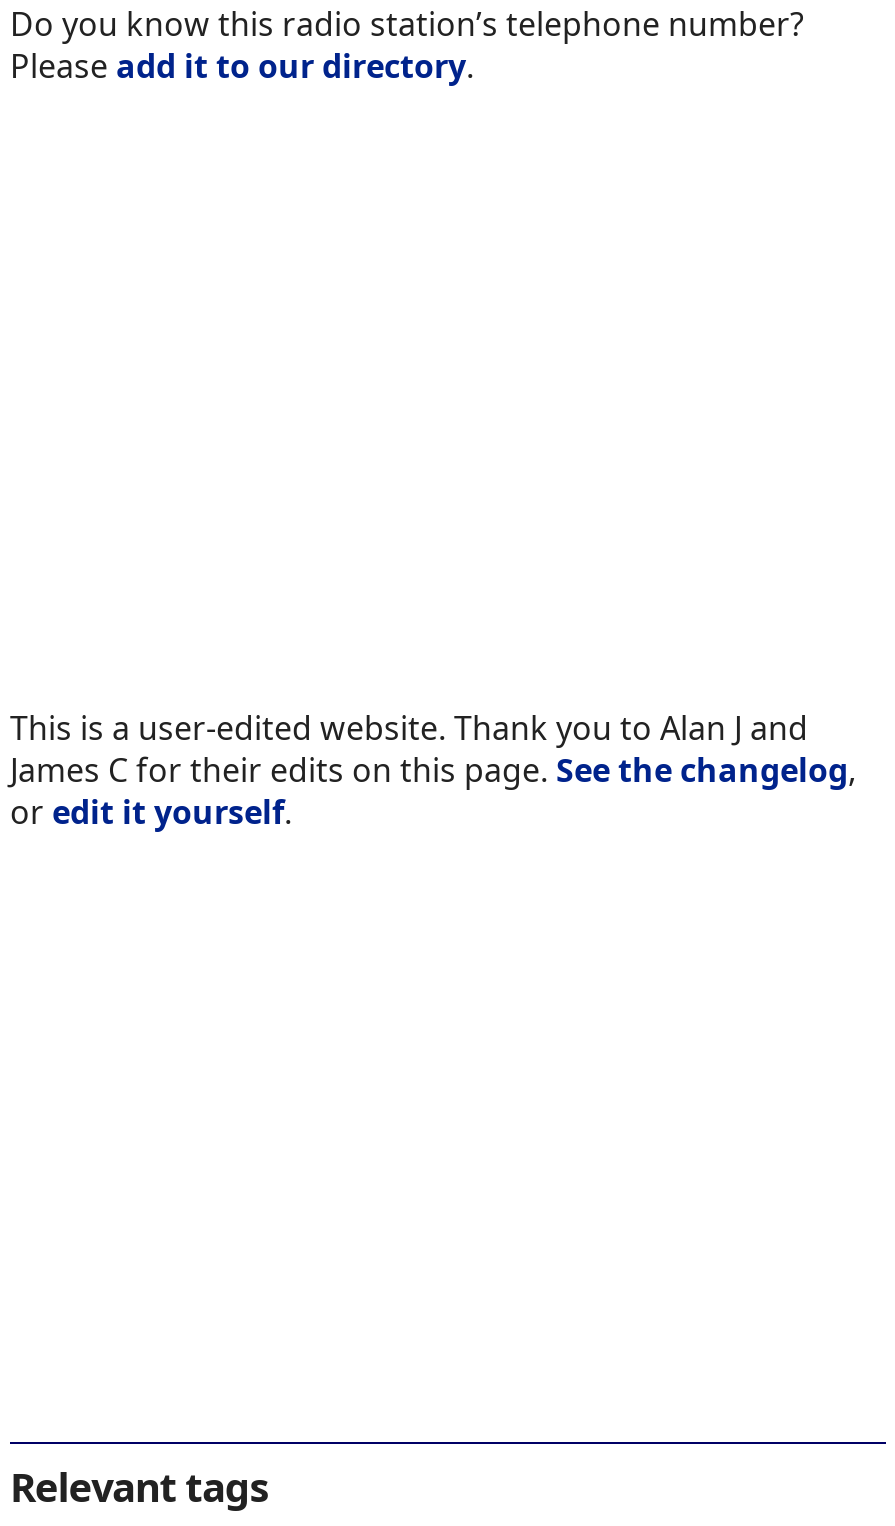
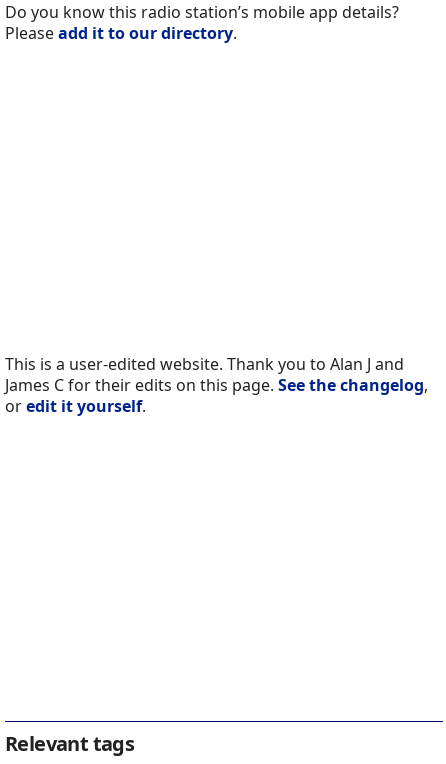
- Do you know this radio station’s telephone number?
+ Do you know this radio station’s mobile app details?
